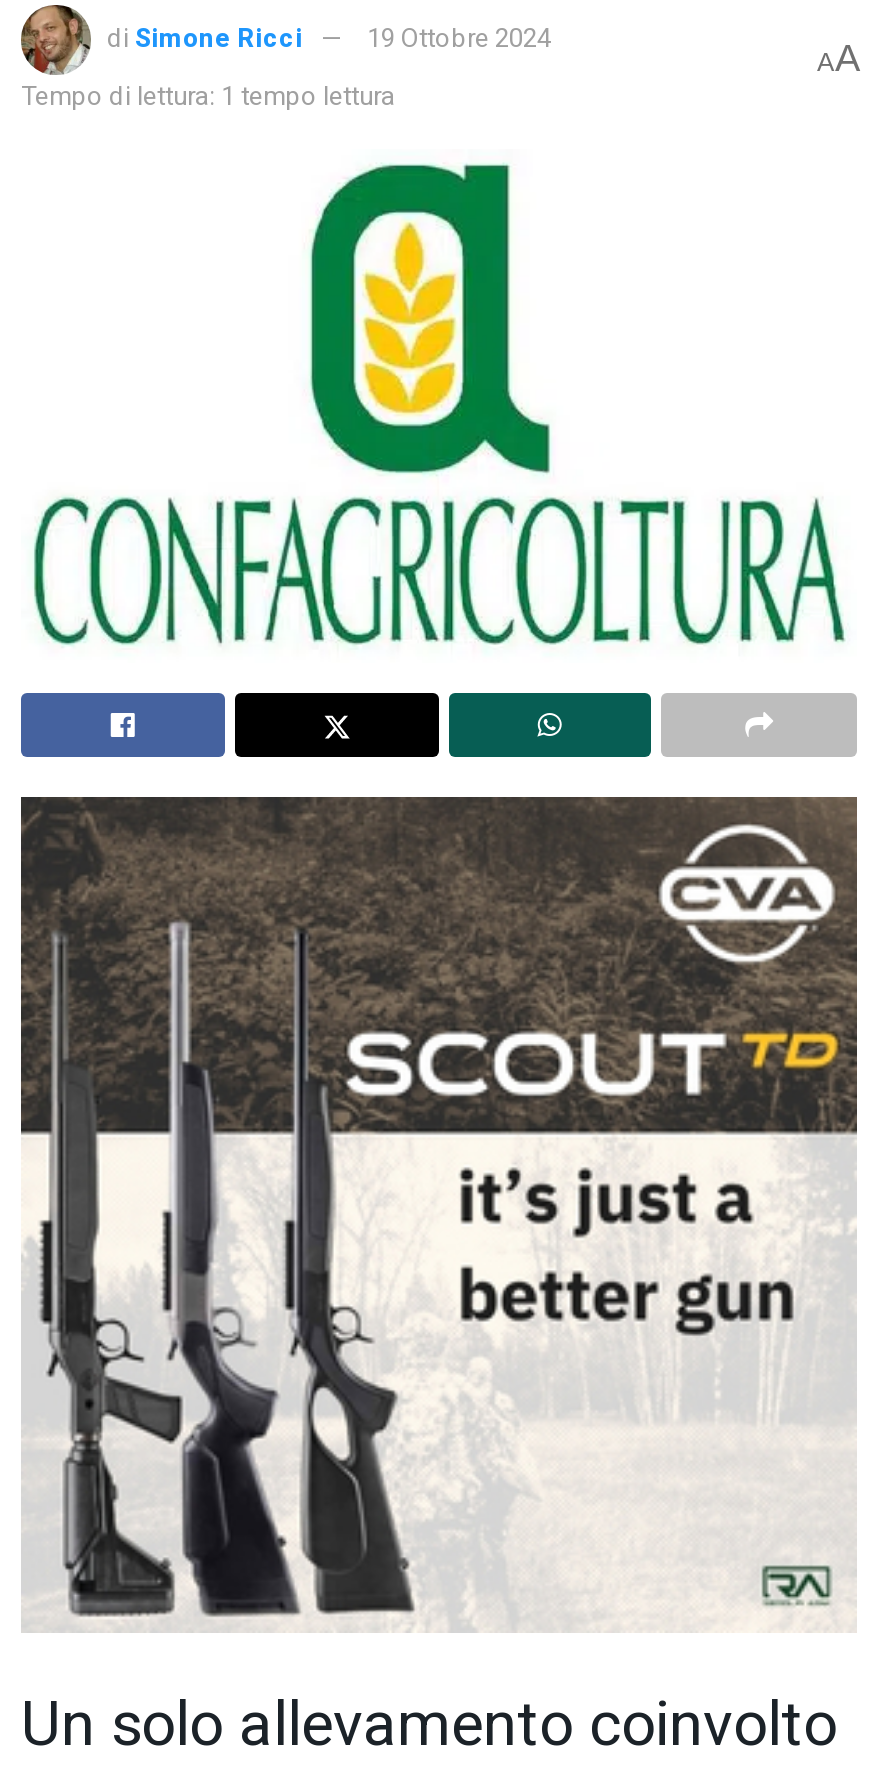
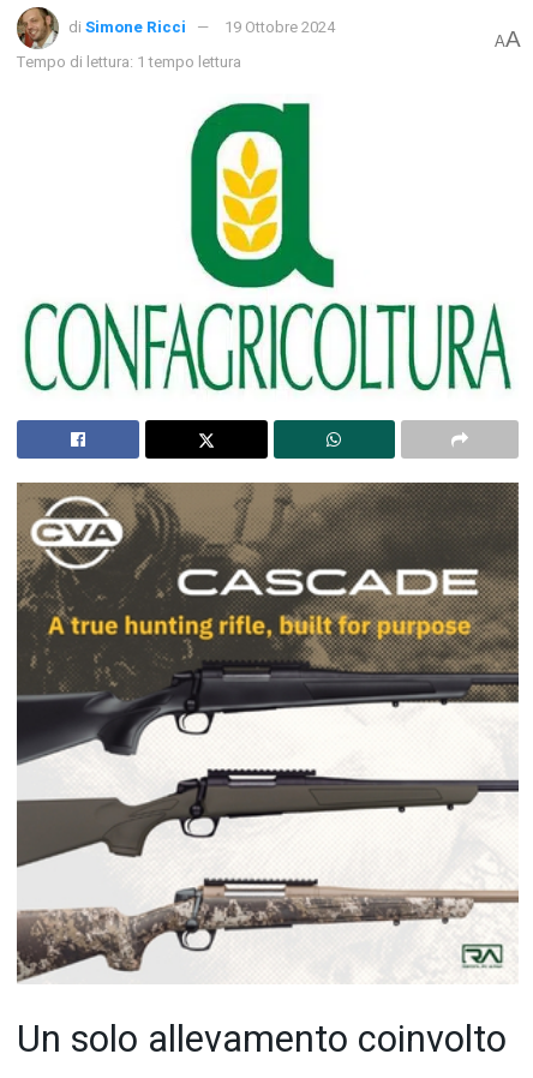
- [image]
+ [image]
